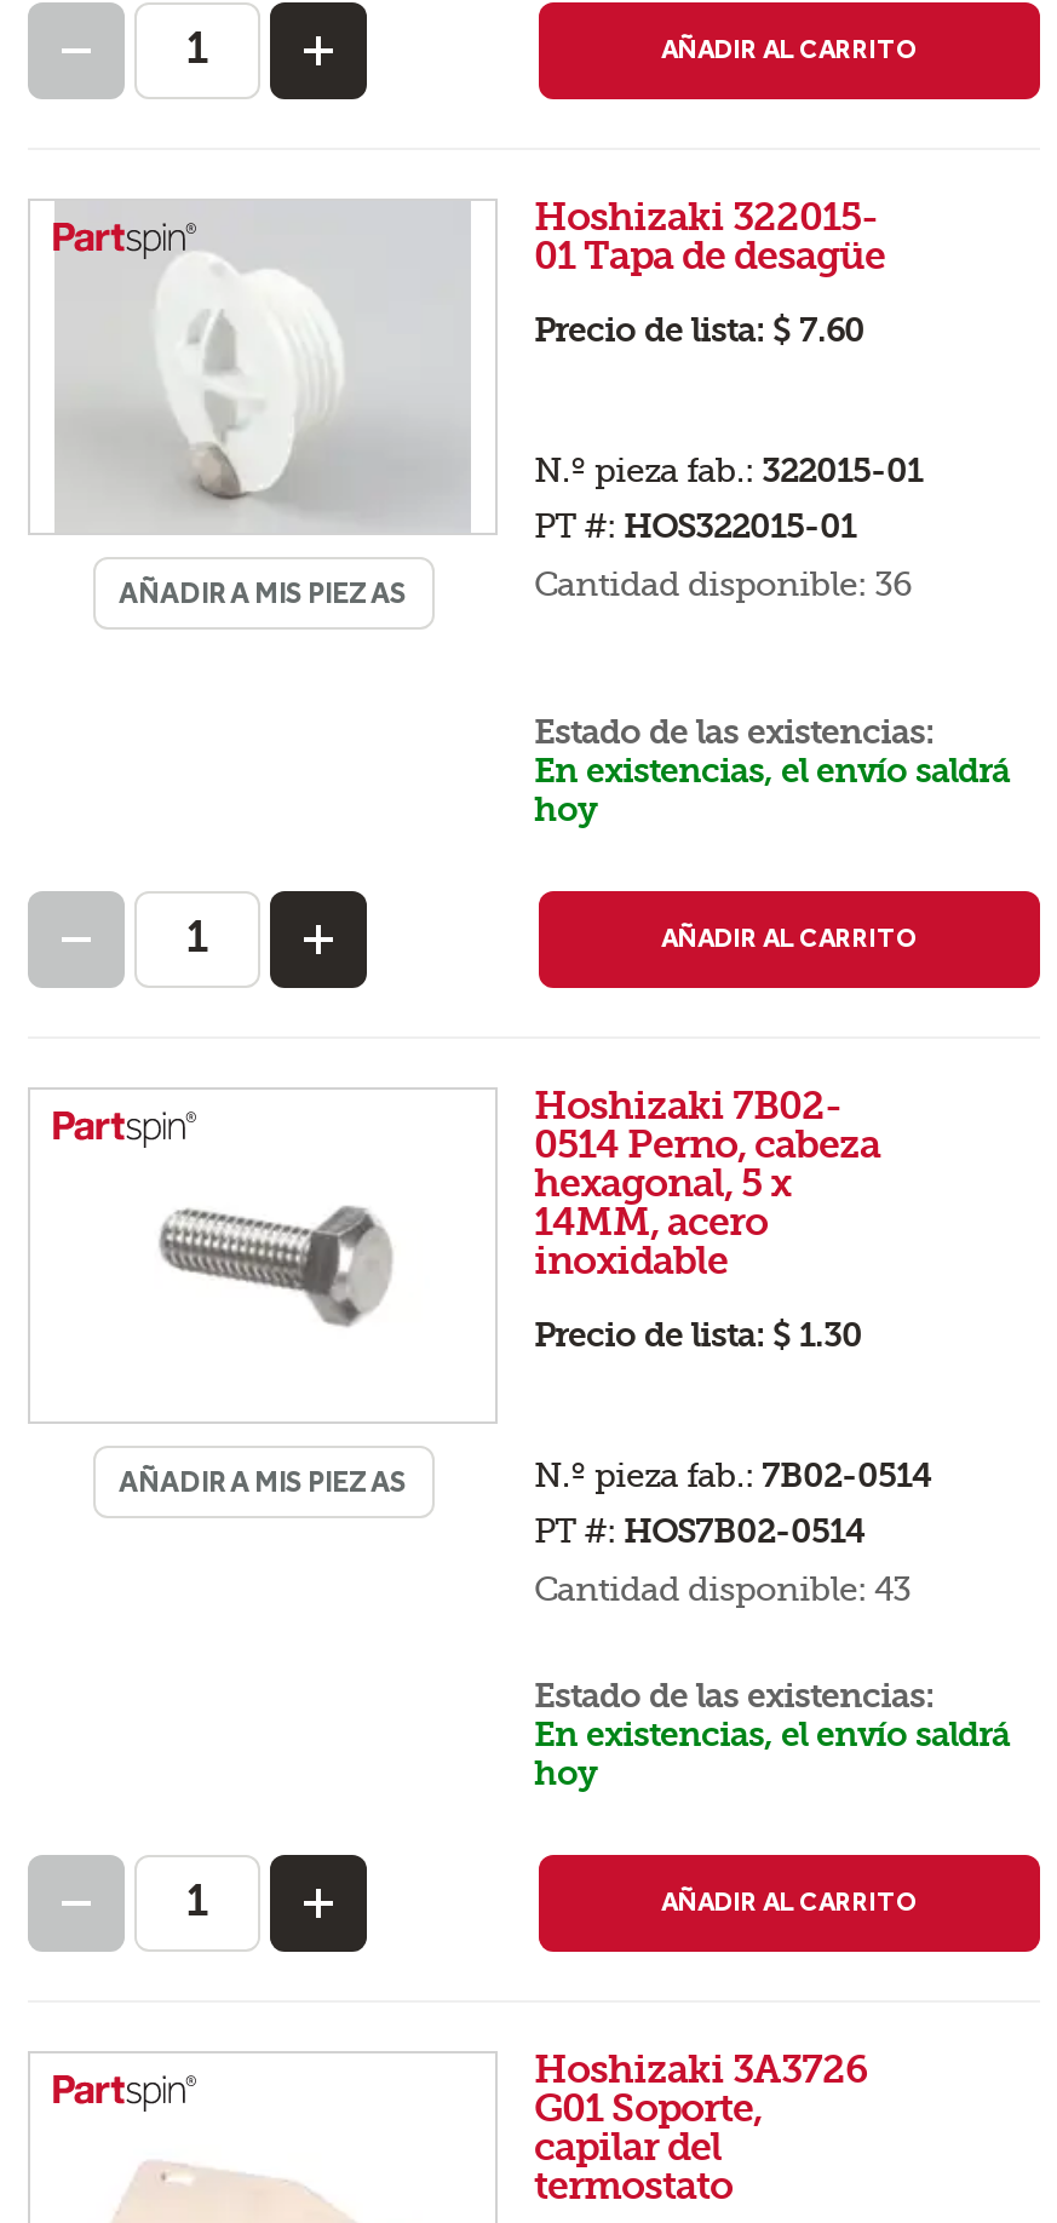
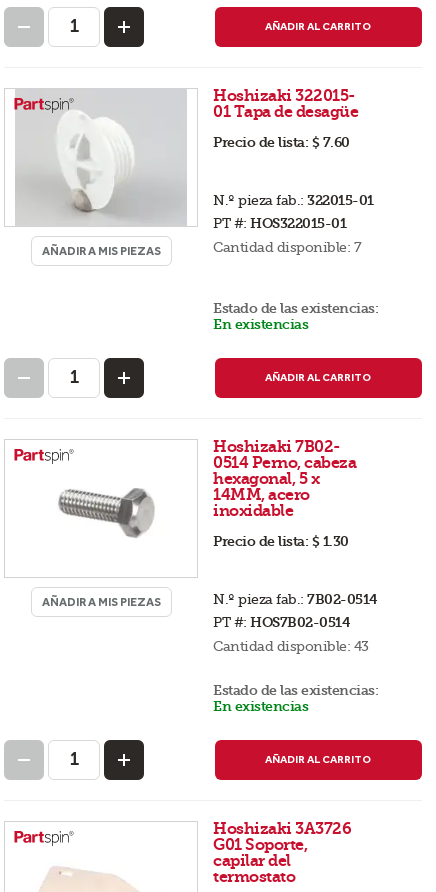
- Cantidad disponible: 36
+ Cantidad disponible: 7

- En existencias, el envío saldrá
- hoy
+ En existencias

- En existencias, el envío saldrá
- hoy
+ En existencias
